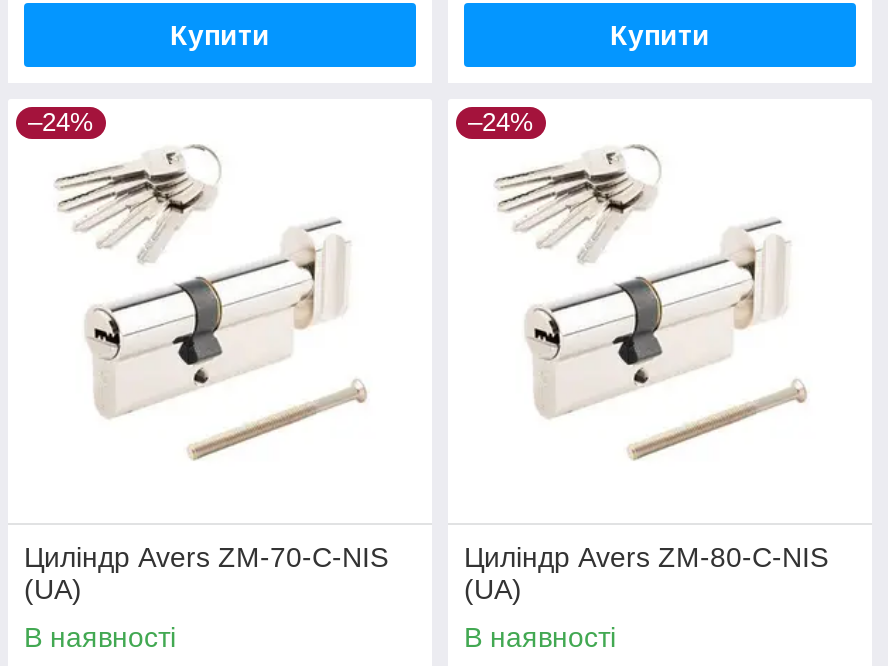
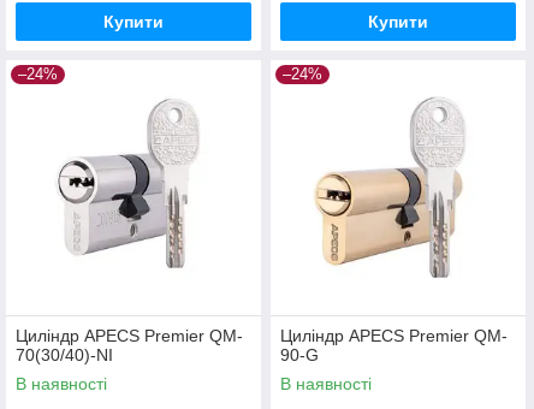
- [image]
+ [image]

- [image]
- Циліндр Avers ZM-80-C-NIS
- (UA)
+ [image]
+ Циліндр APECS Premier QM-
+ 90-G

- Циліндр Avers ZM-70-C-NIS
- (UA)
+ Циліндр APECS Premier QM-
+ 70(30/40)-NI
